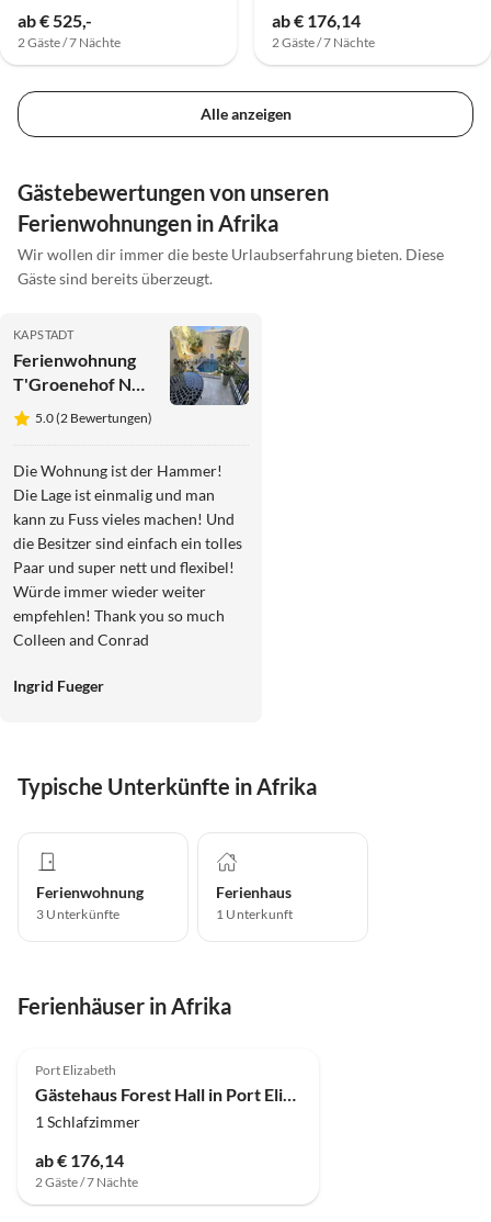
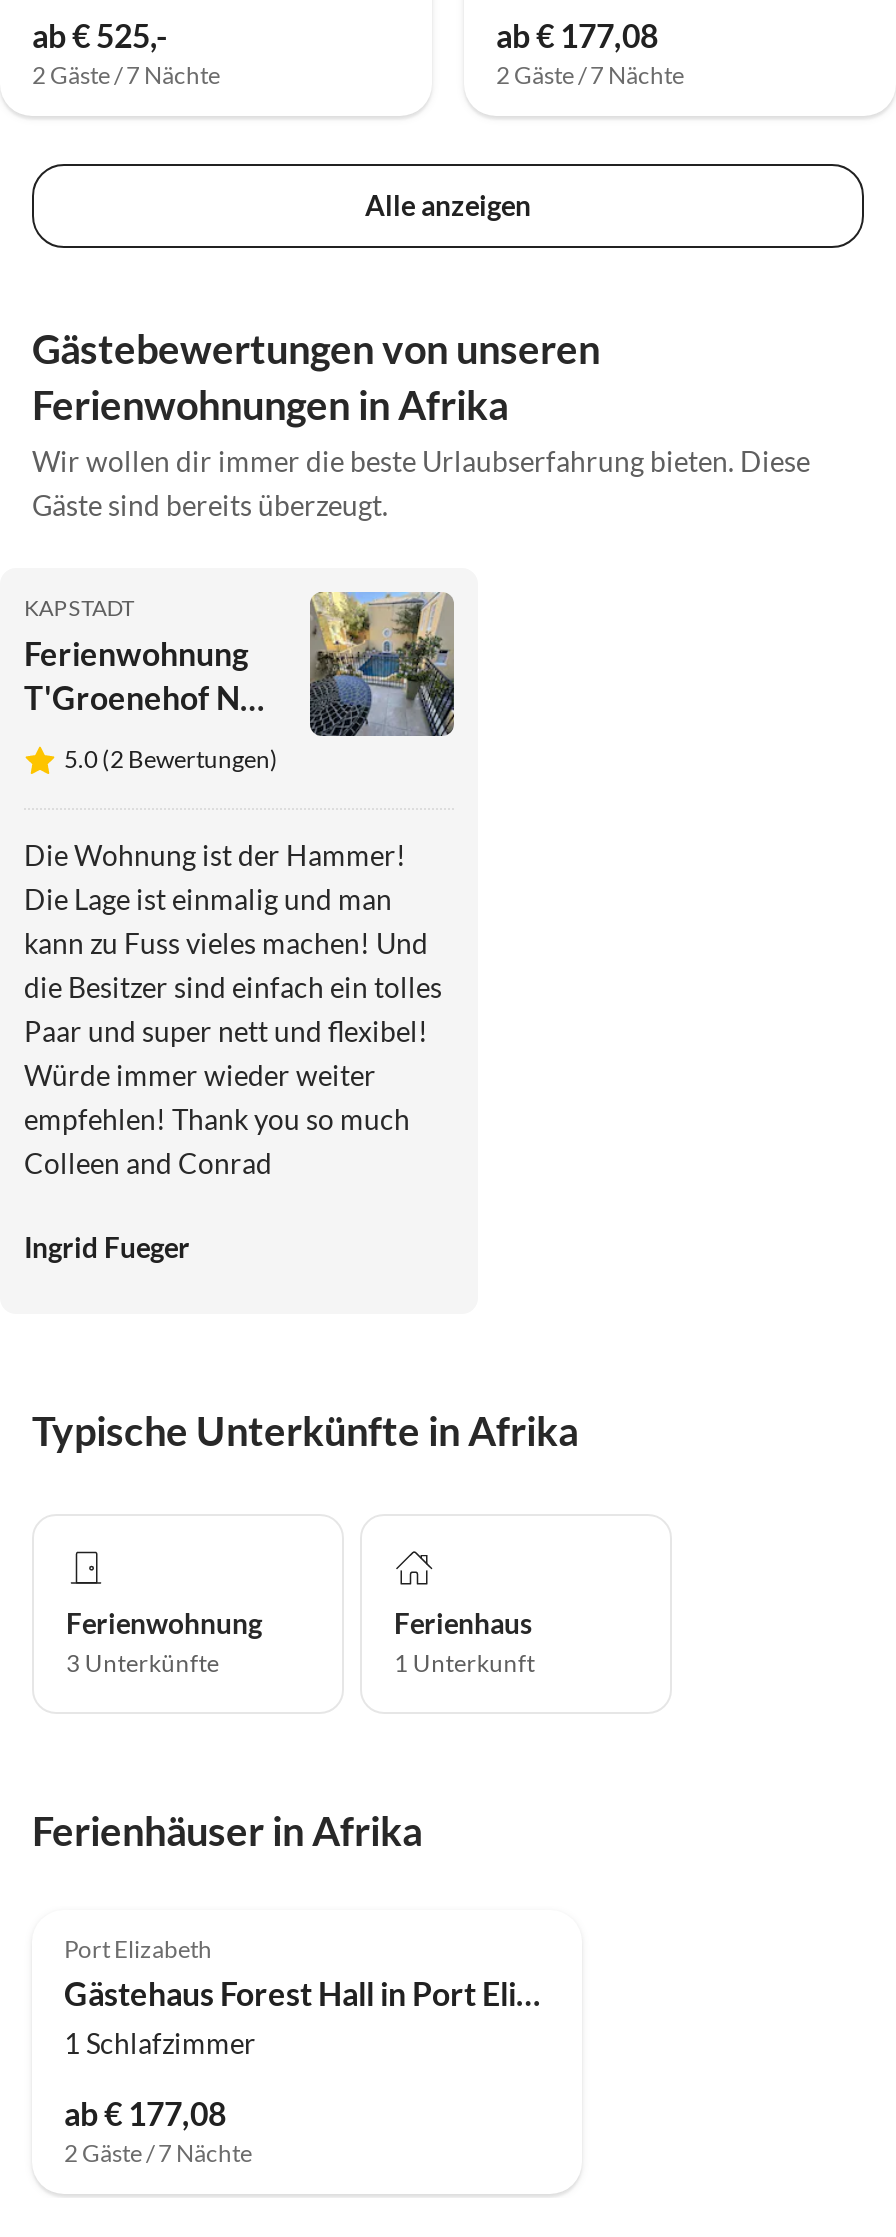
- ab € 176,14
+ ab € 177,08

- ab € 176,14
+ ab € 177,08
